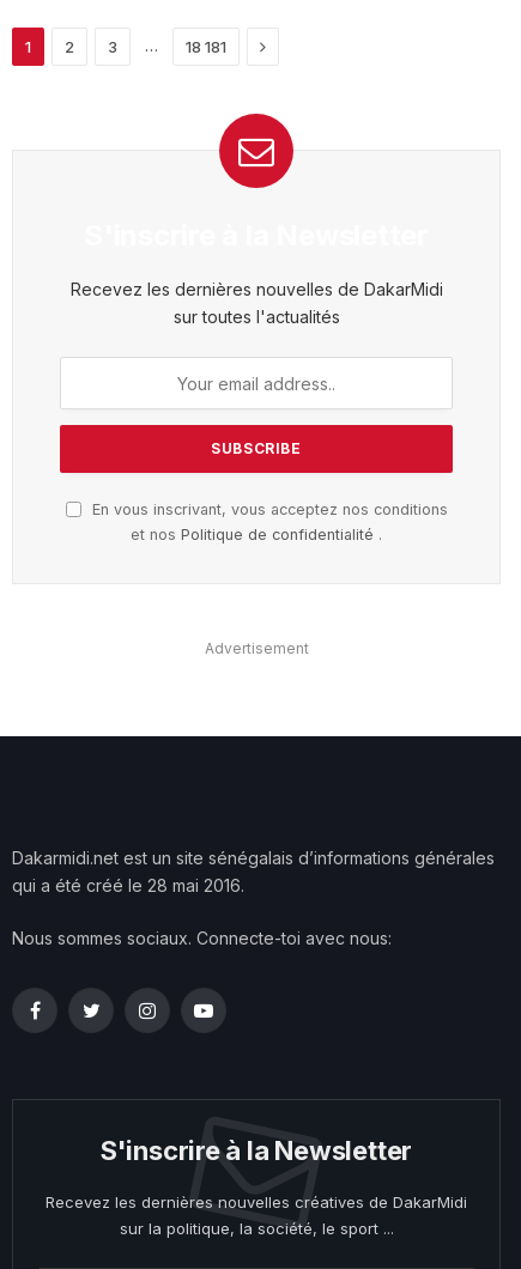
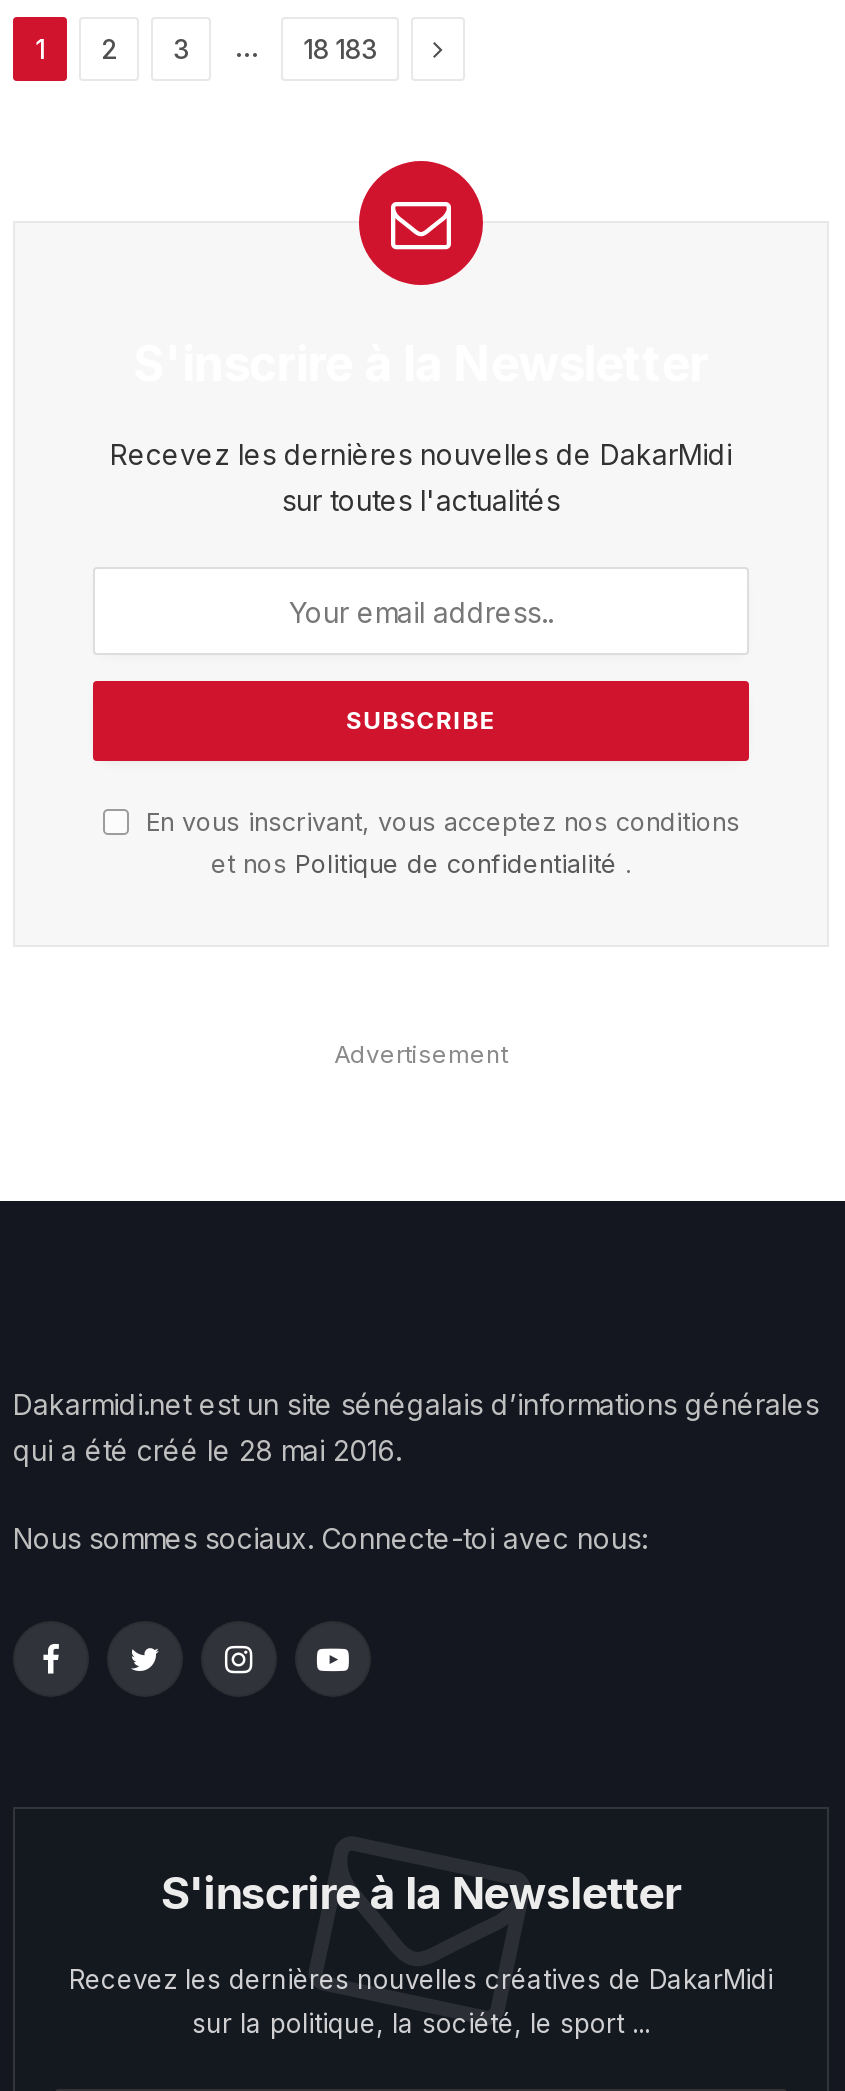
- 18 181
+ 18 183
